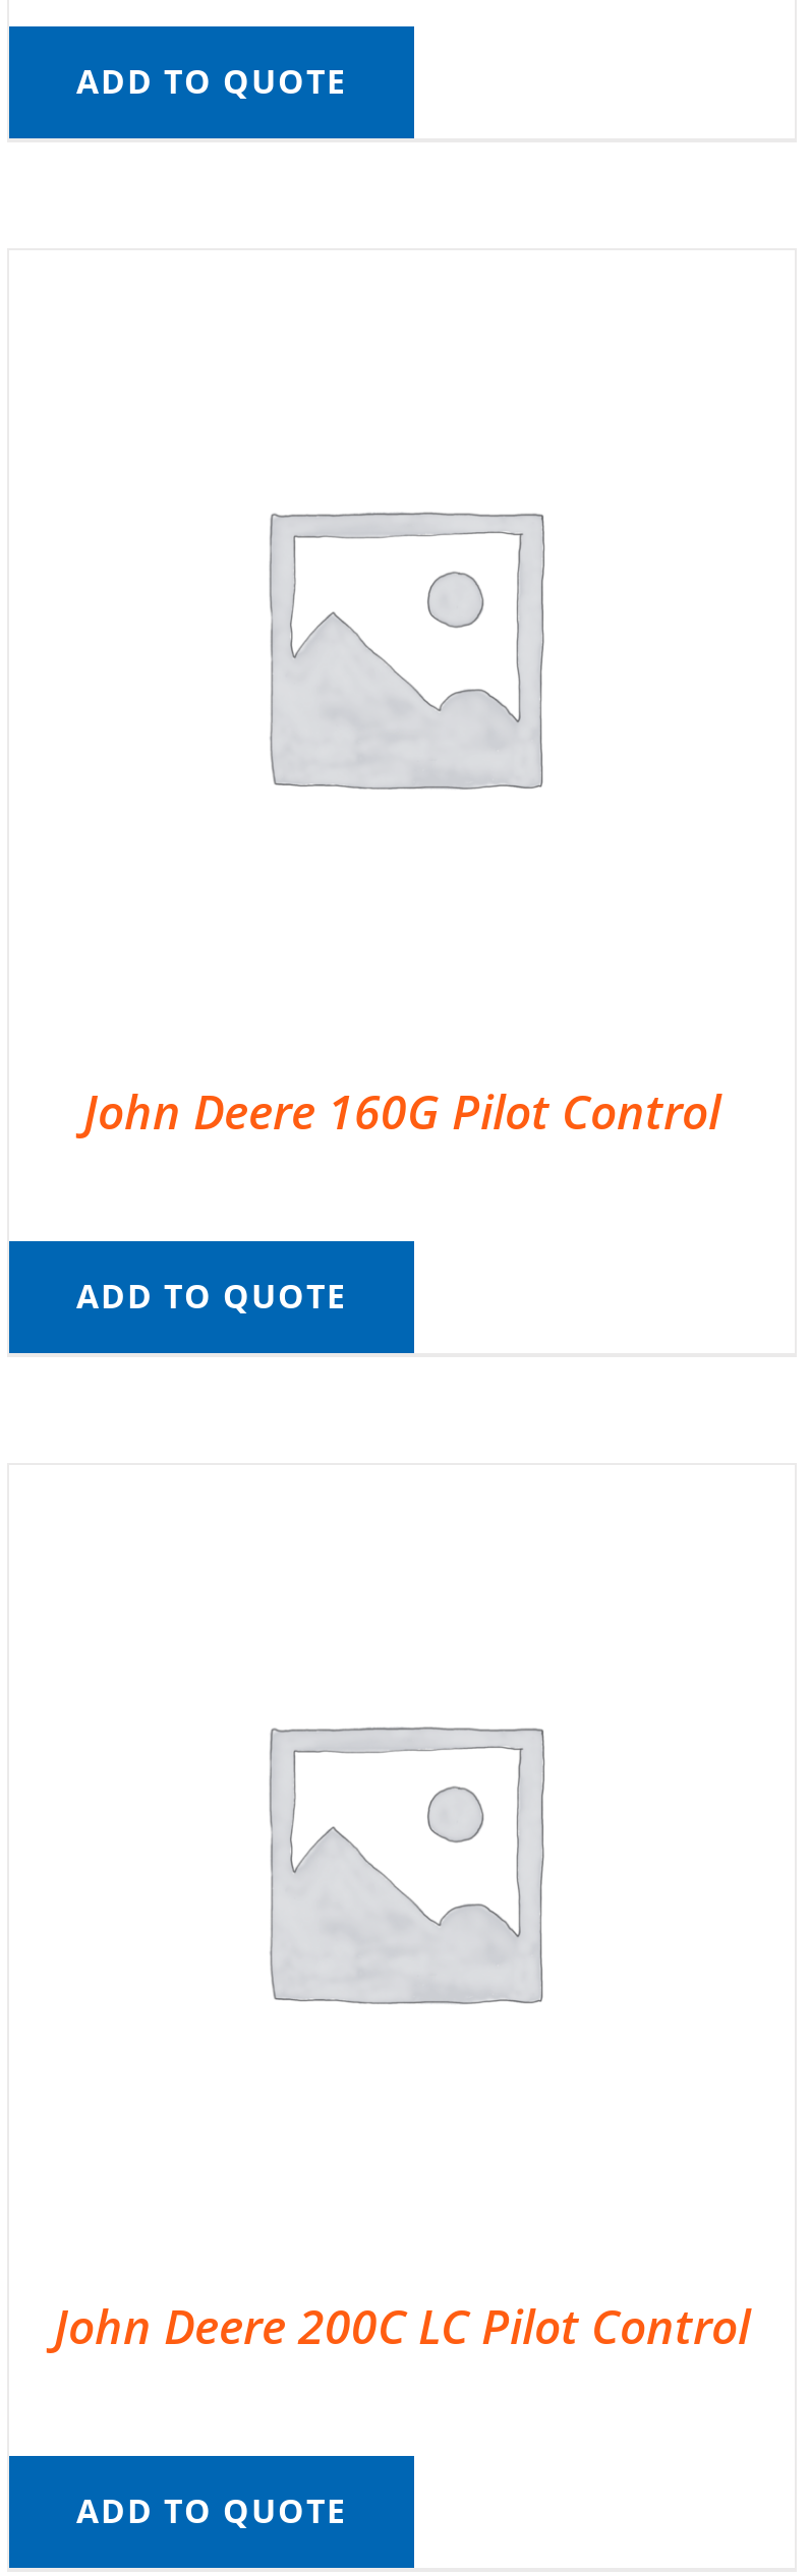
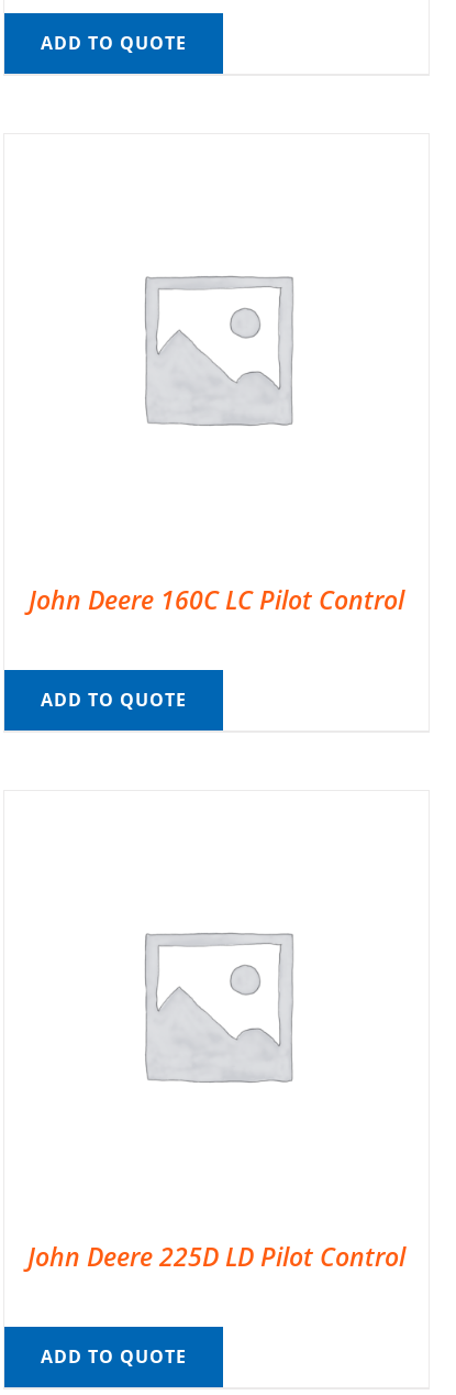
- John Deere 160G Pilot Control
+ John Deere 160C LC Pilot Control

- John Deere 200C LC Pilot Control
+ John Deere 225D LD Pilot Control
